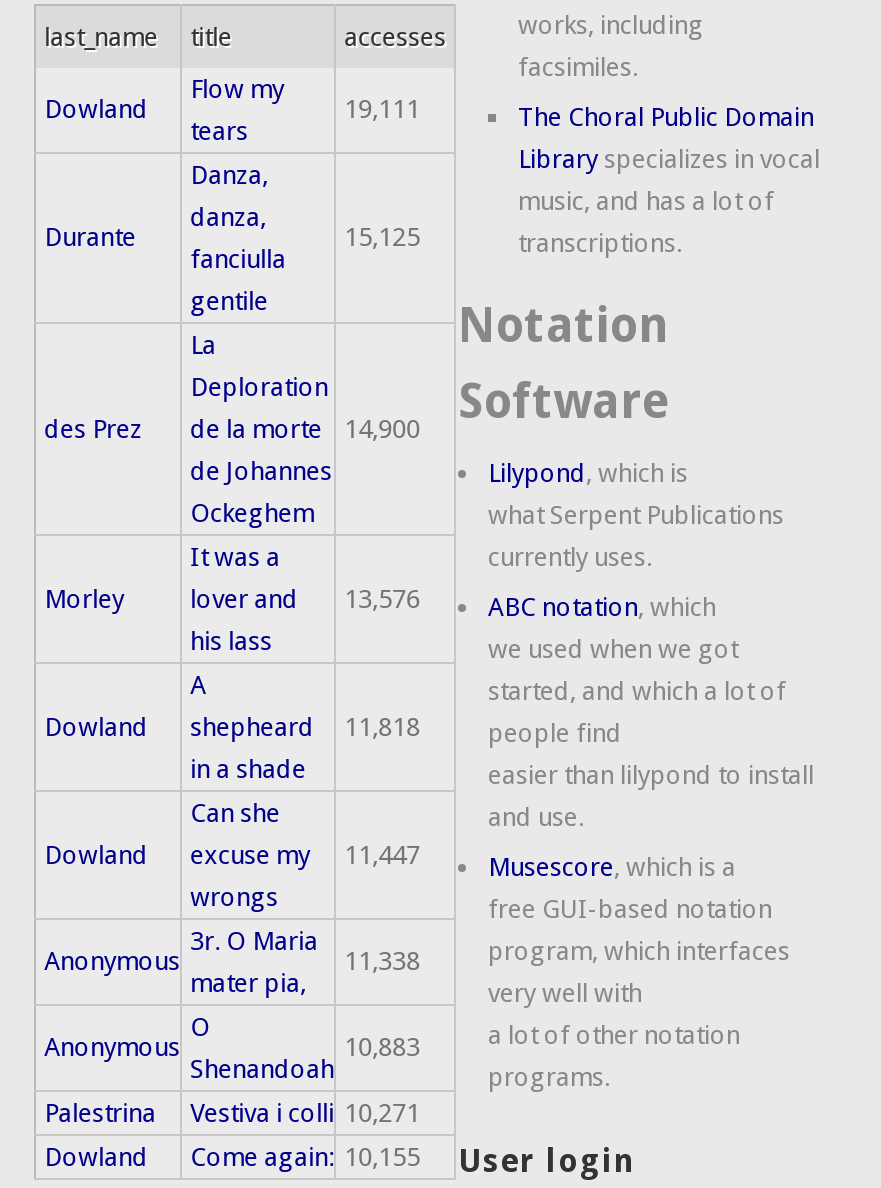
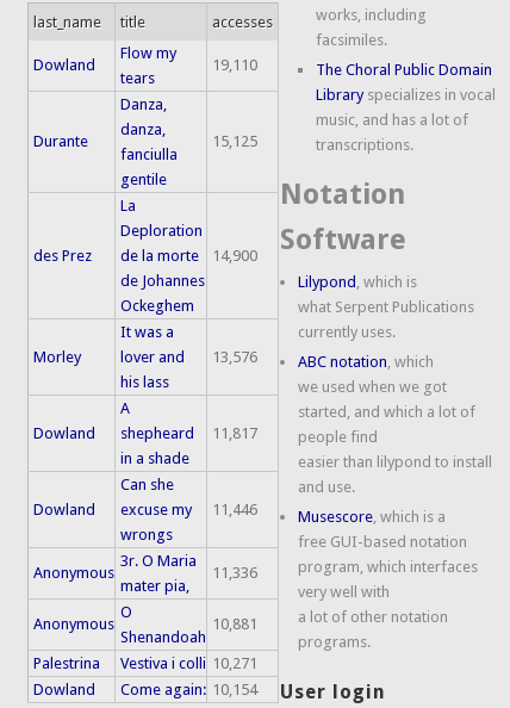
- 19,111
+ 19,110

- Dowland shepheard 11,818
+ Dowland shepheard 11,817

- Dowland excuse my 11,447
+ Dowland excuse my 11,446

- 11,338
+ 11,336

- 10,883
+ 10,881

- Dowland Come again: 10,155 User login
+ Dowland Come again: 10,154 User login
